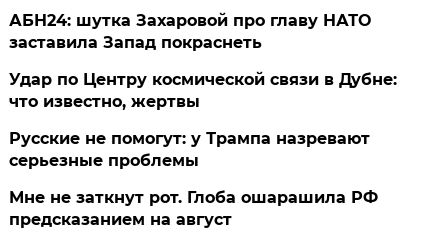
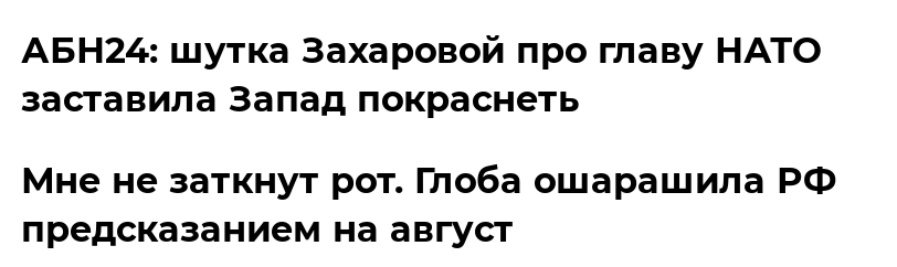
- Удар по Центру космической связи в Дубне:
- что известно, жертвы
- Русские не помогут: у Трампа назревают
- серьезные проблемы
